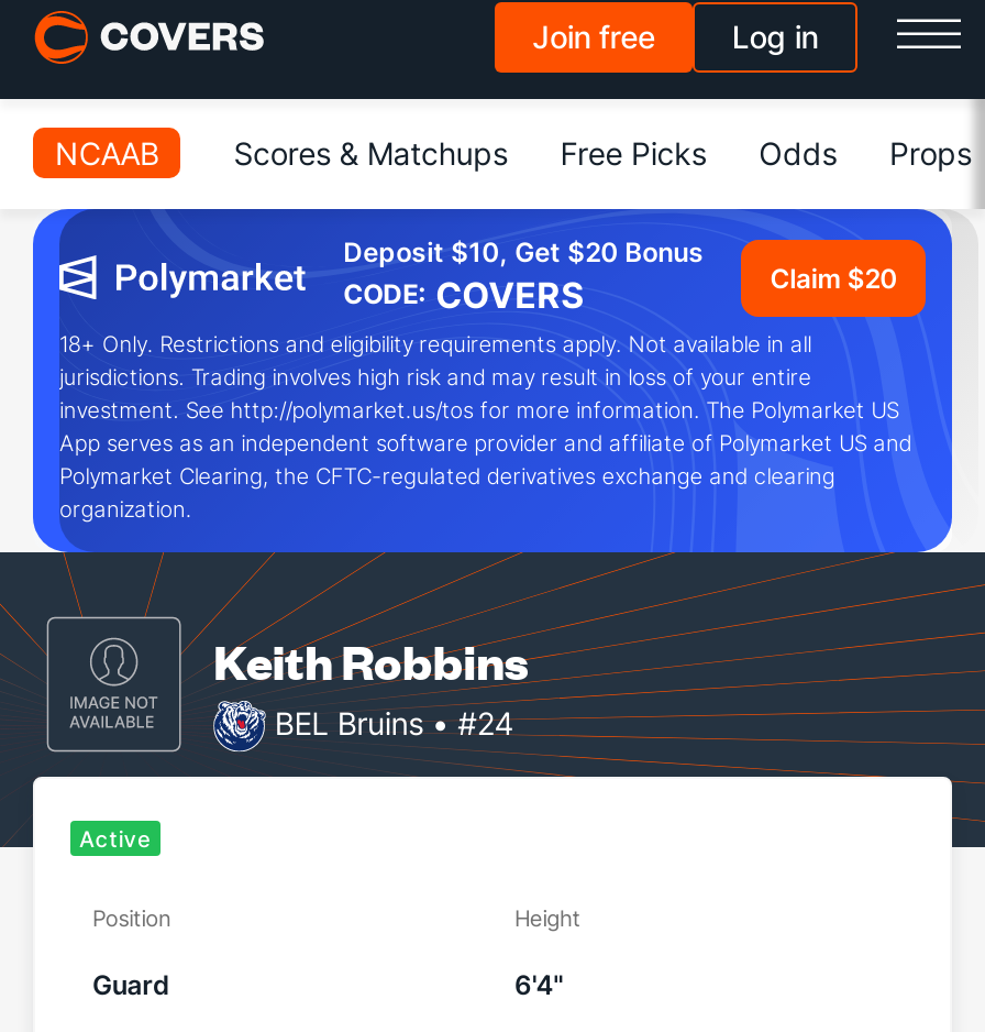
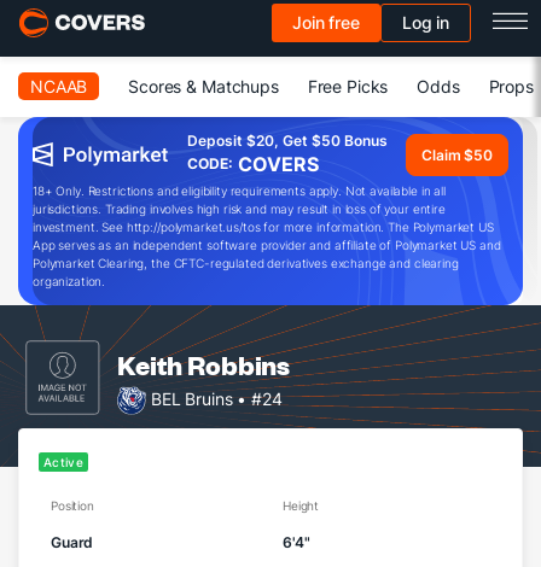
- Deposit $10, Get $20 Bonus
+ Deposit $20, Get $50 Bonus

- Claim $20
+ Claim $50
